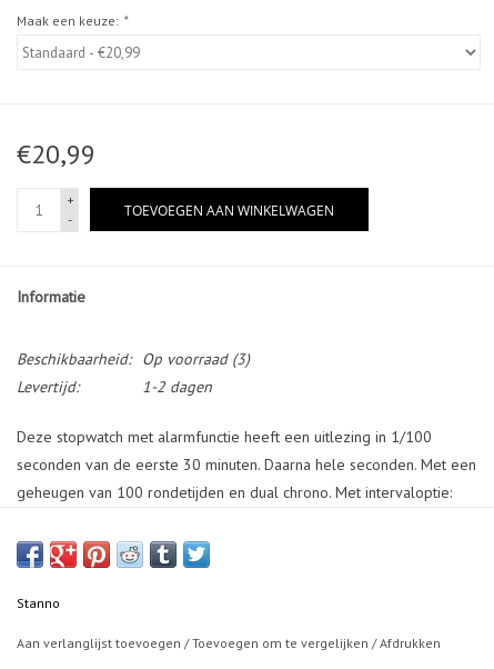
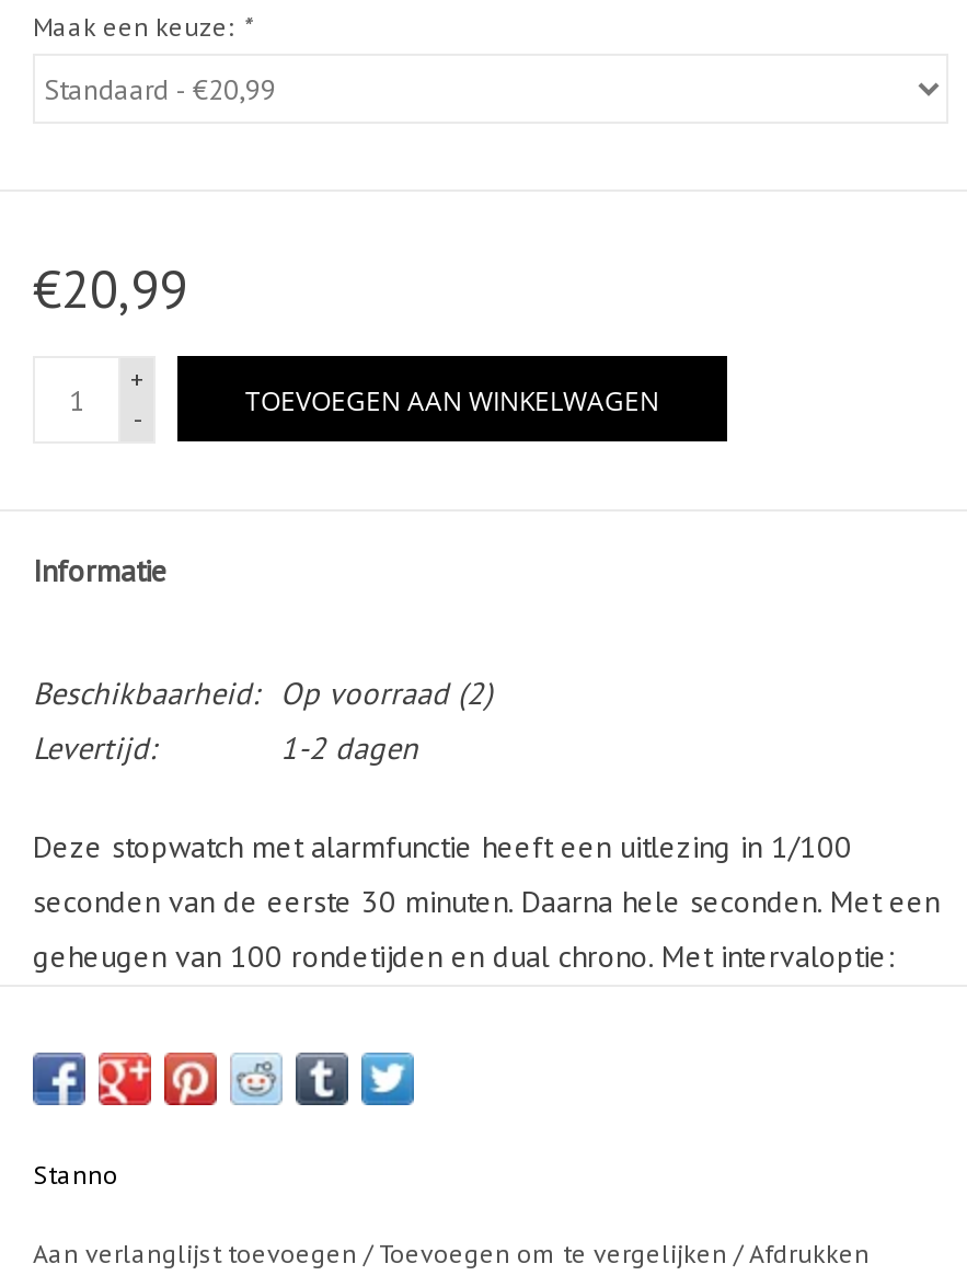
- Beschikbaarheid: Op voorraad (3)
+ Beschikbaarheid: Op voorraad (2)
